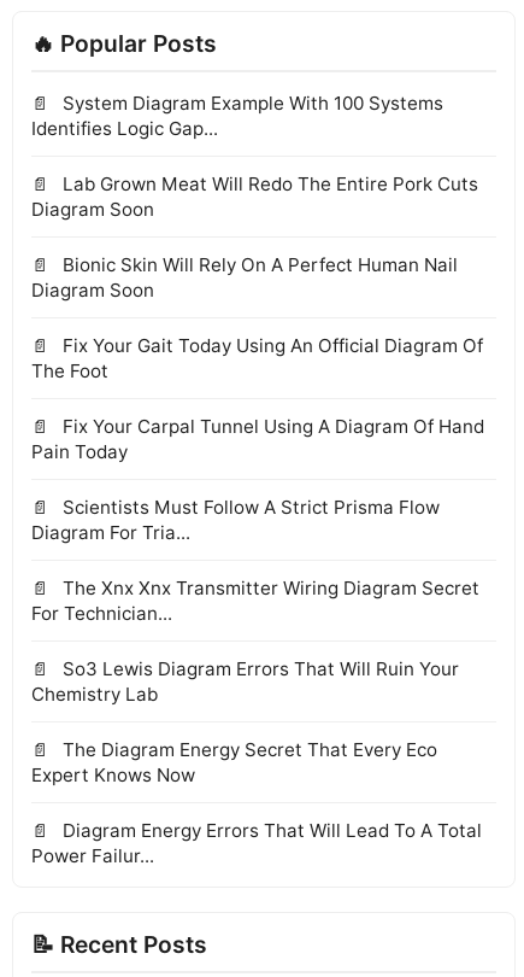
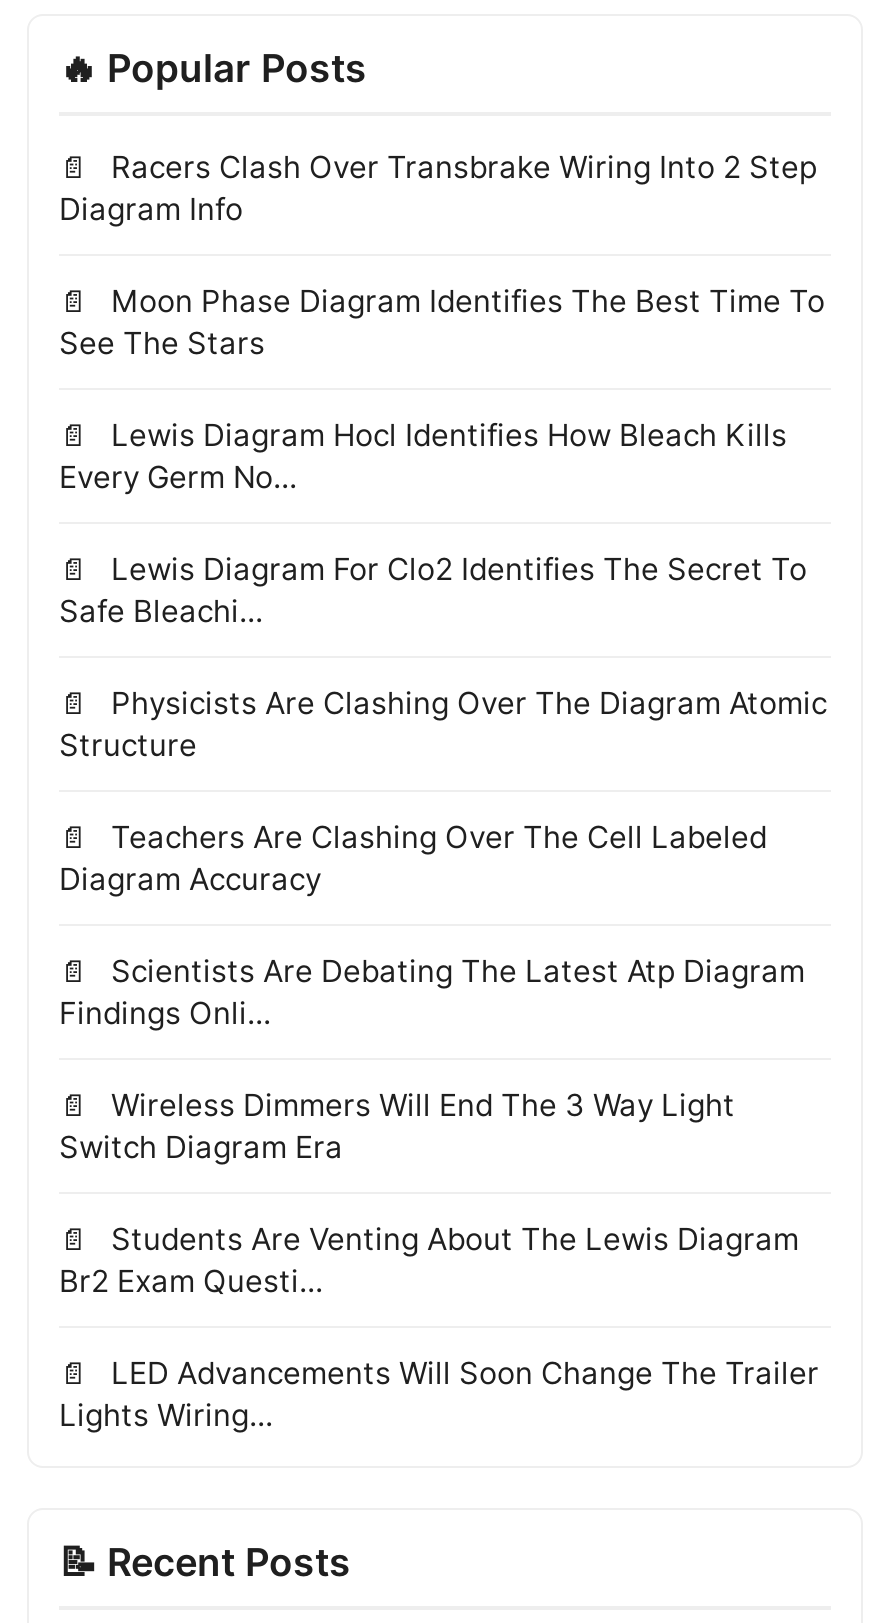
- System Diagram Example With 100 Systems
- Identifies Logic Gap...
+ Racers Clash Over Transbrake Wiring Into 2 Step
+ Diagram Info

- Lab Grown Meat Will Redo The Entire Pork Cuts
- Diagram Soon
+ Moon Phase Diagram Identifies The Best Time To
+ See The Stars

- Bionic Skin Will Rely On A Perfect Human Nail
- Diagram Soon
+ Lewis Diagram Hocl Identifies How Bleach Kills
+ Every Germ No...

- Fix Your Gait Today Using An Official Diagram Of
- The Foot
+ Lewis Diagram For Clo2 Identifies The Secret To
+ Safe Bleachi...

- Fix Your Carpal Tunnel Using A Diagram Of Hand
- Pain Today
+ Physicists Are Clashing Over The Diagram Atomic
+ Structure

- Scientists Must Follow A Strict Prisma Flow
- Diagram For Tria...
+ Teachers Are Clashing Over The Cell Labeled
+ Diagram Accuracy

- The Xnx Xnx Transmitter Wiring Diagram Secret
- For Technician...
+ Scientists Are Debating The Latest Atp Diagram
+ Findings Onli...

- So3 Lewis Diagram Errors That Will Ruin Your
- Chemistry Lab
+ Wireless Dimmers Will End The 3 Way Light
+ Switch Diagram Era

- The Diagram Energy Secret That Every Eco
- Expert Knows Now
+ Students Are Venting About The Lewis Diagram
+ Br2 Exam Questi...

- Diagram Energy Errors That Will Lead To A Total
- Power Failur...
+ LED Advancements Will Soon Change The Trailer
+ Lights Wiring...
